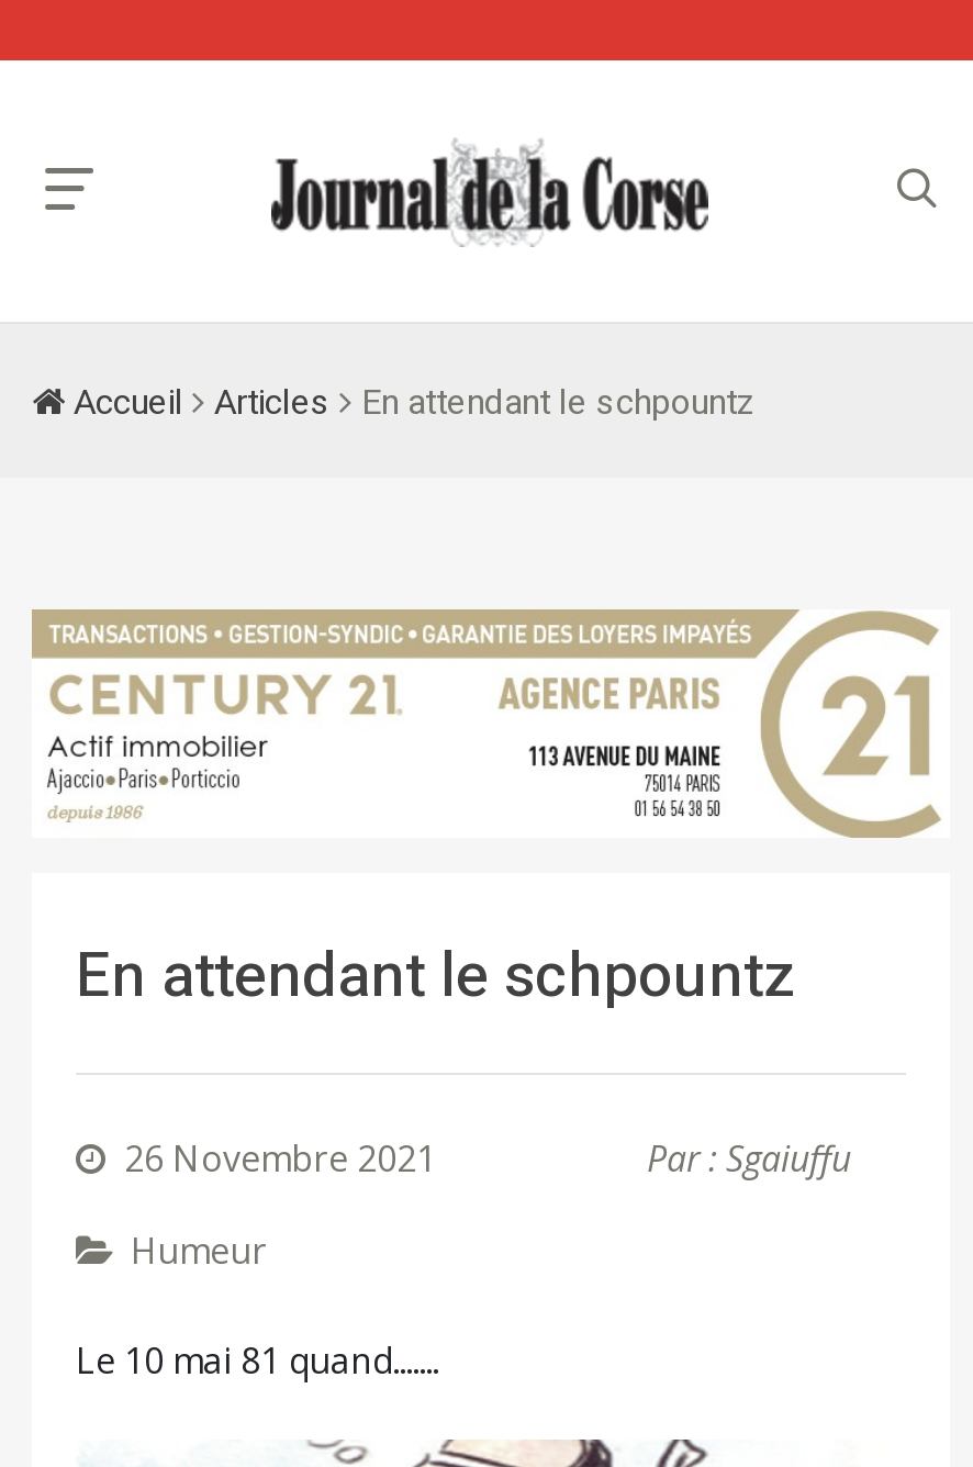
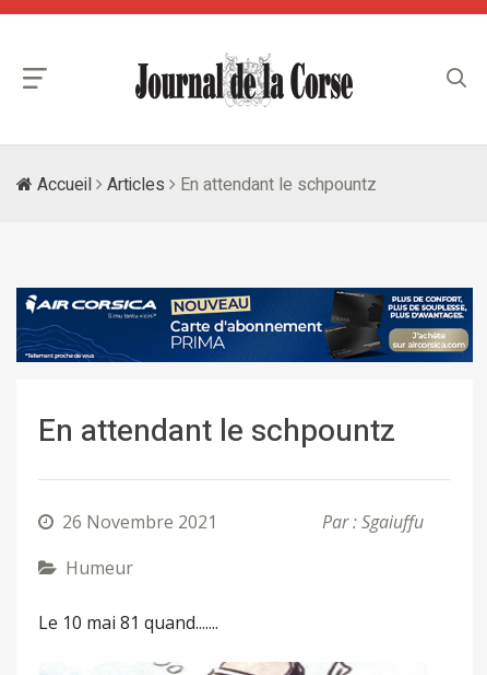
- [image]
+ [image]
